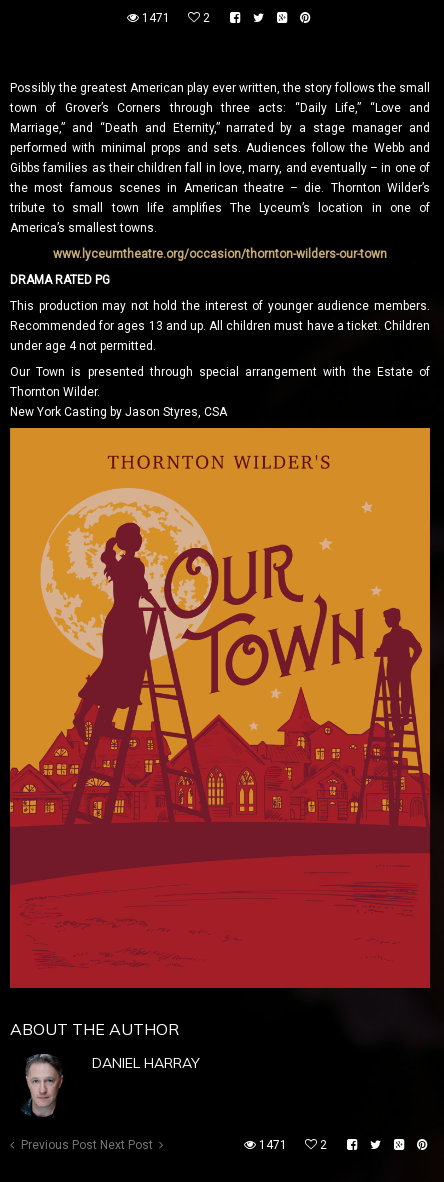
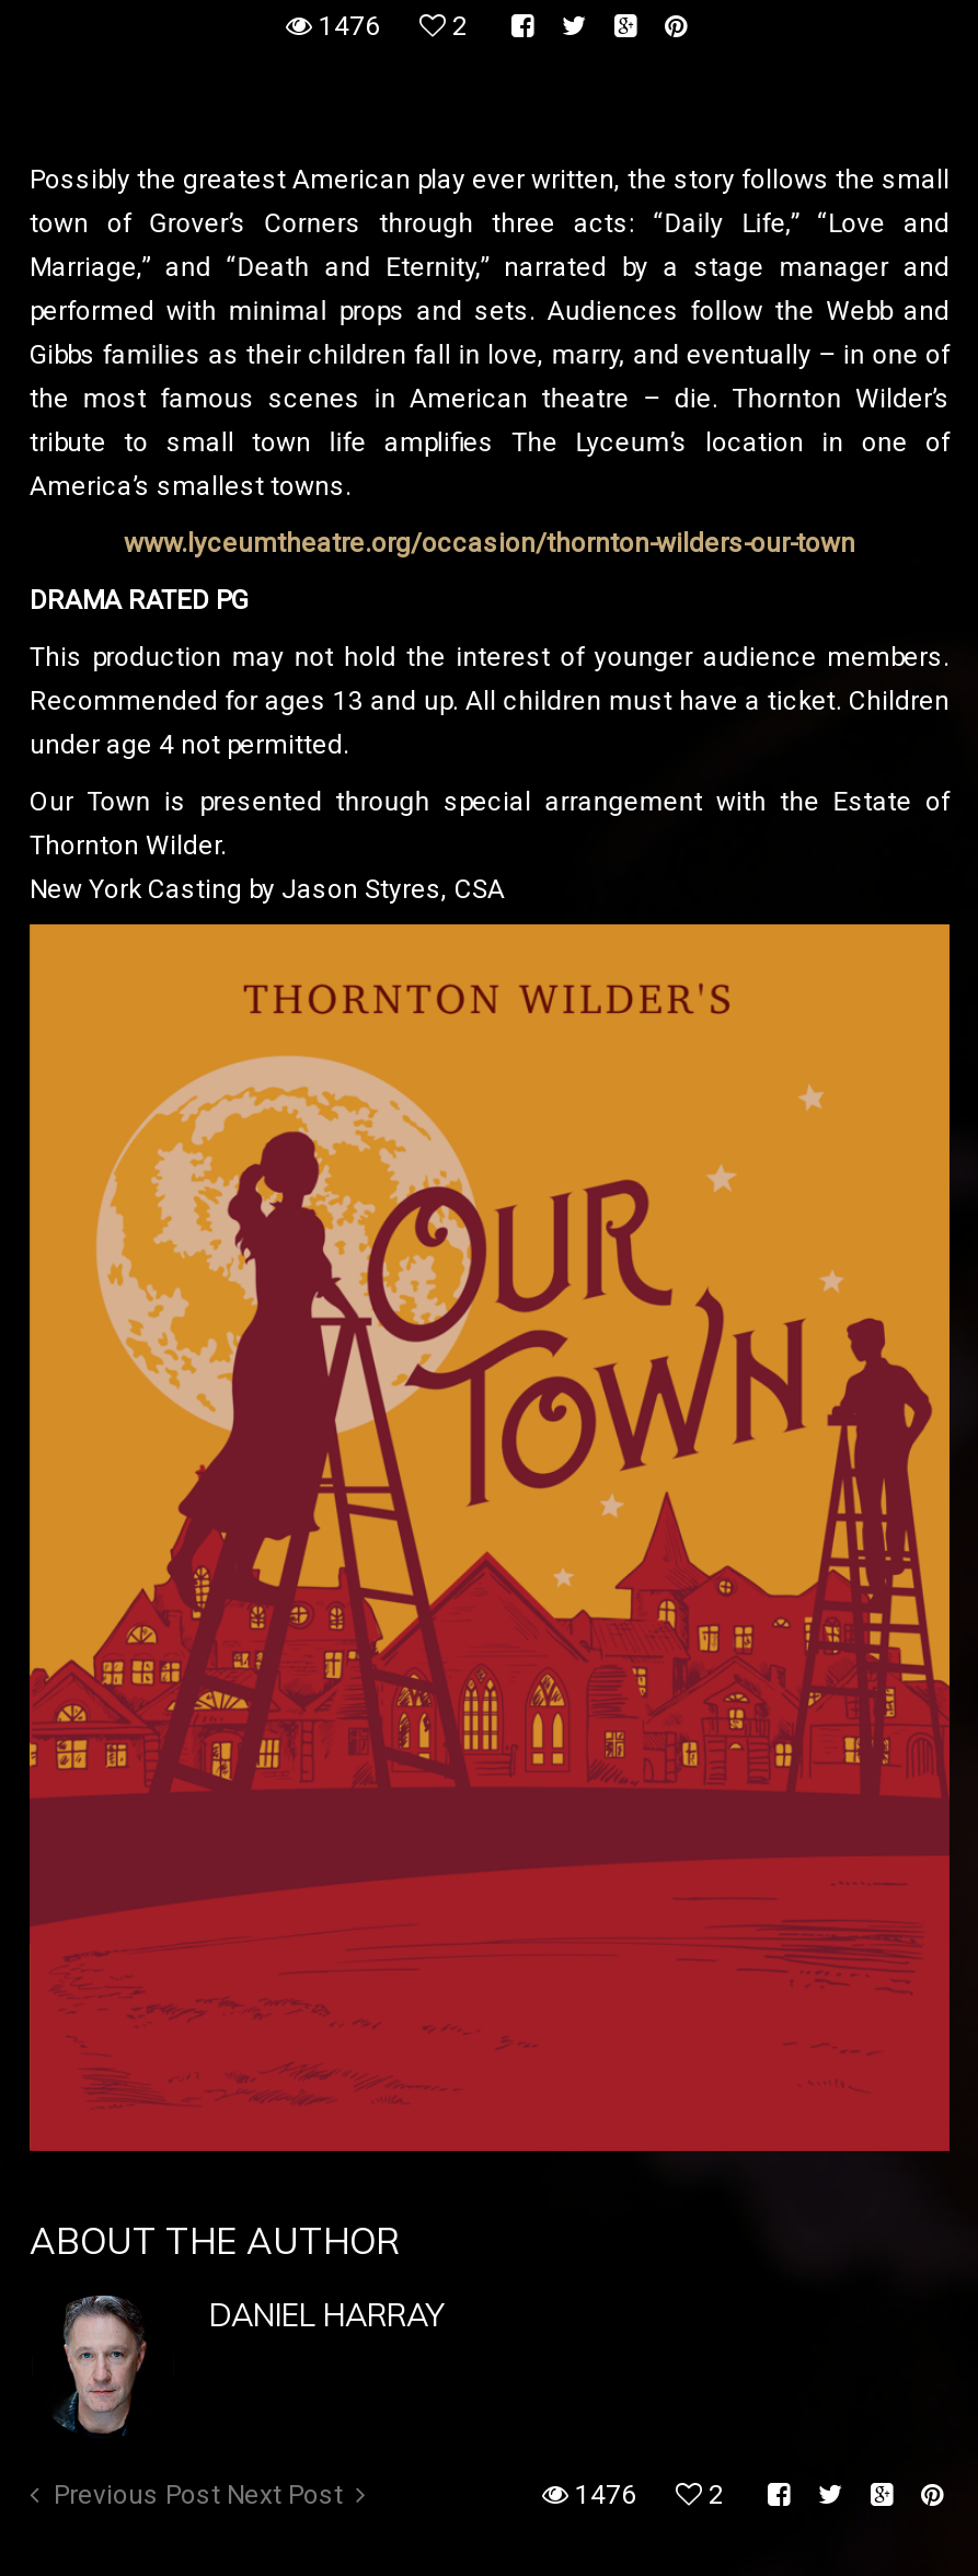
- 1471
+ 1476

- 1471
+ 1476
